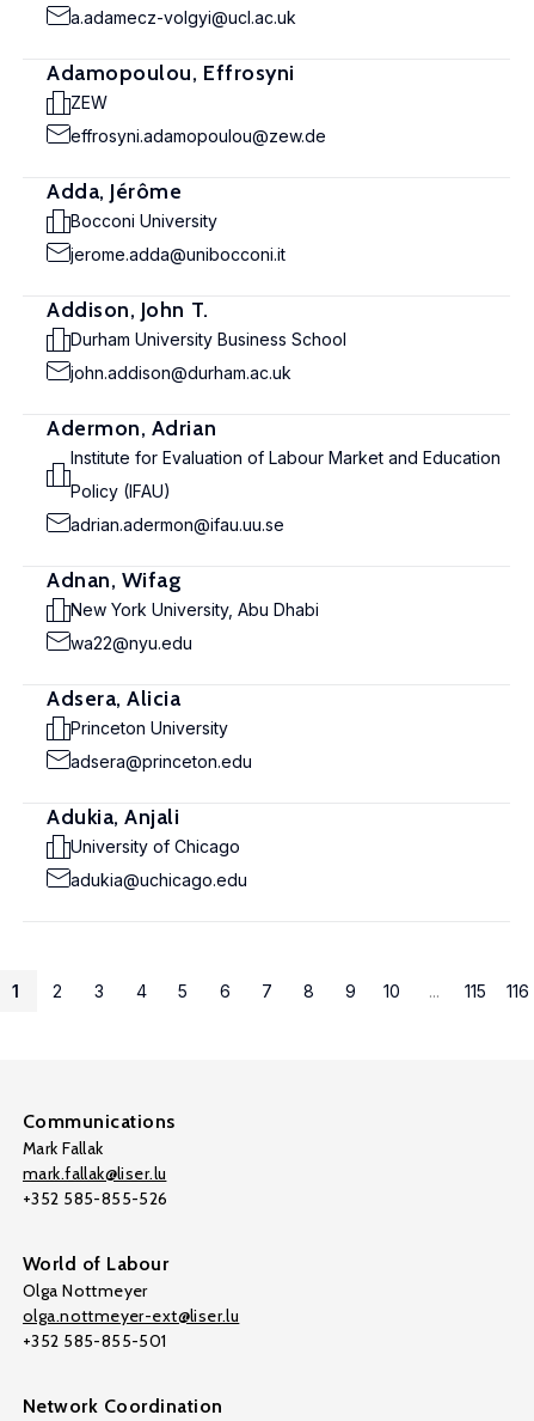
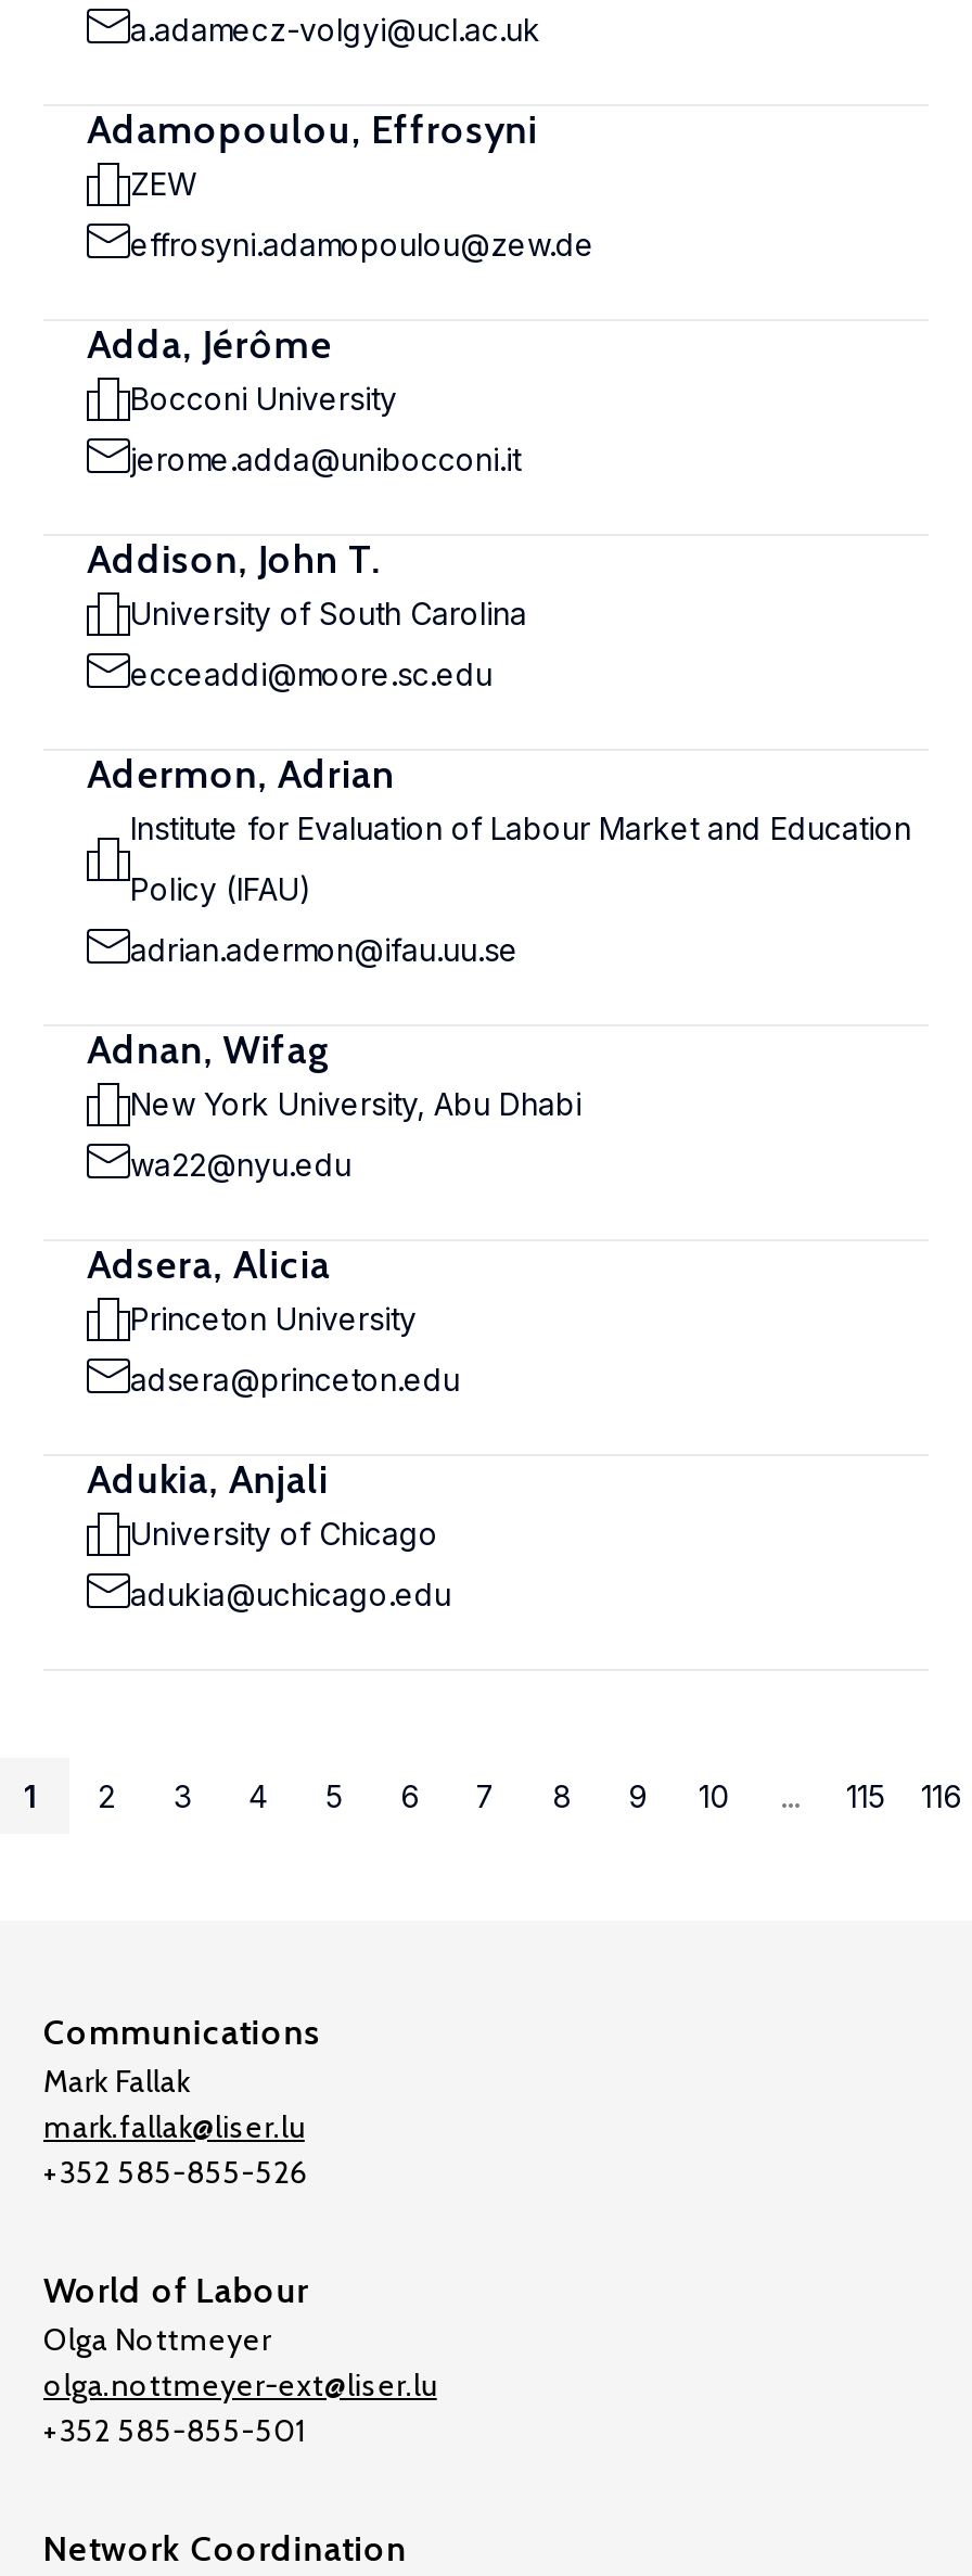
- Durham University Business School
+ University of South Carolina

- john.addison@durham.ac.uk
+ ecceaddi@moore.sc.edu
